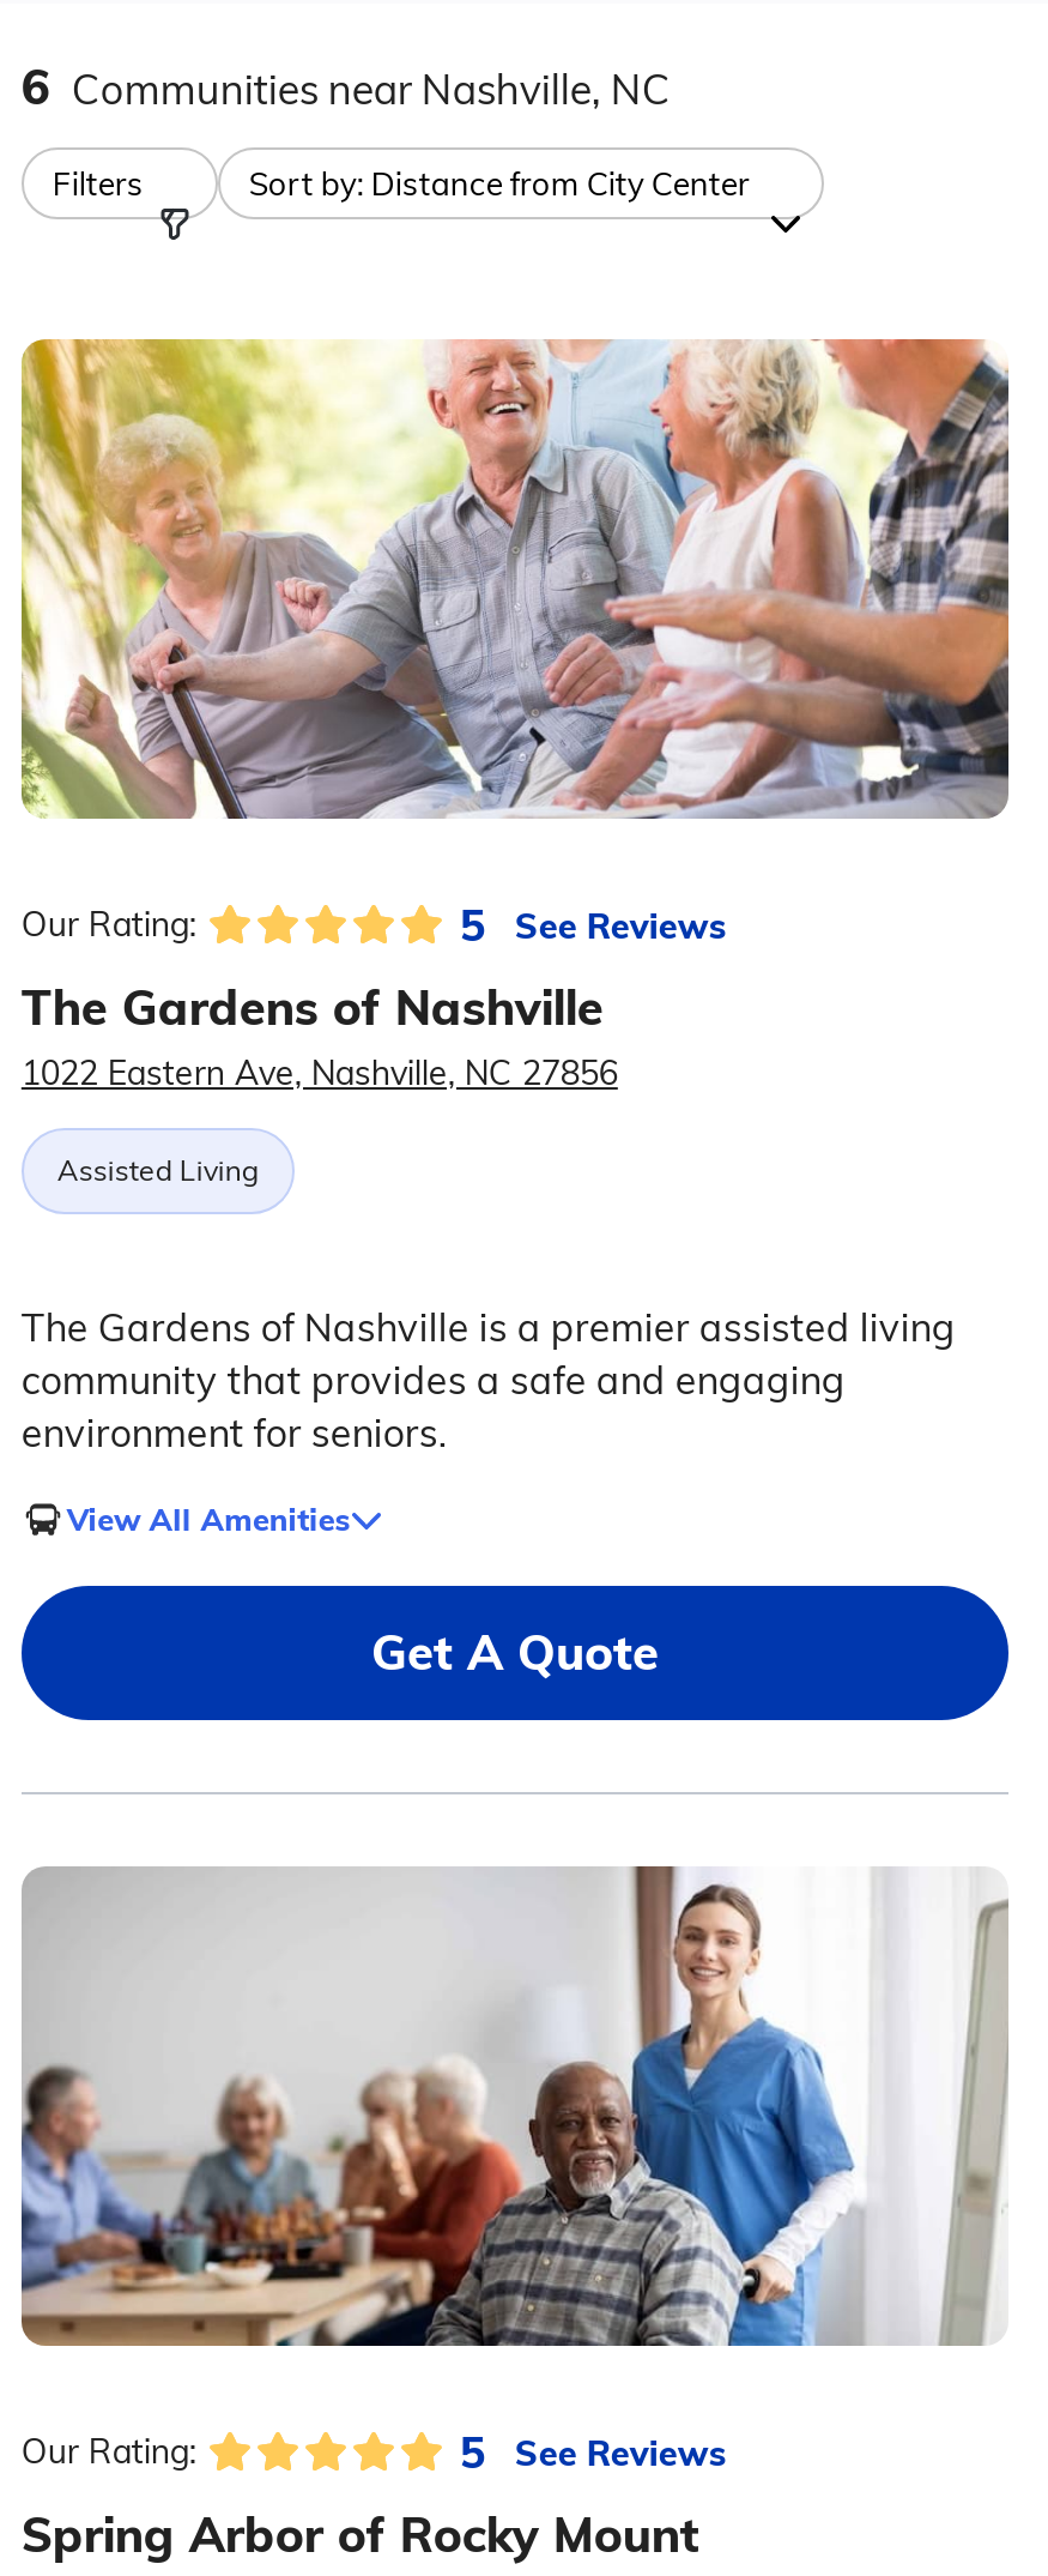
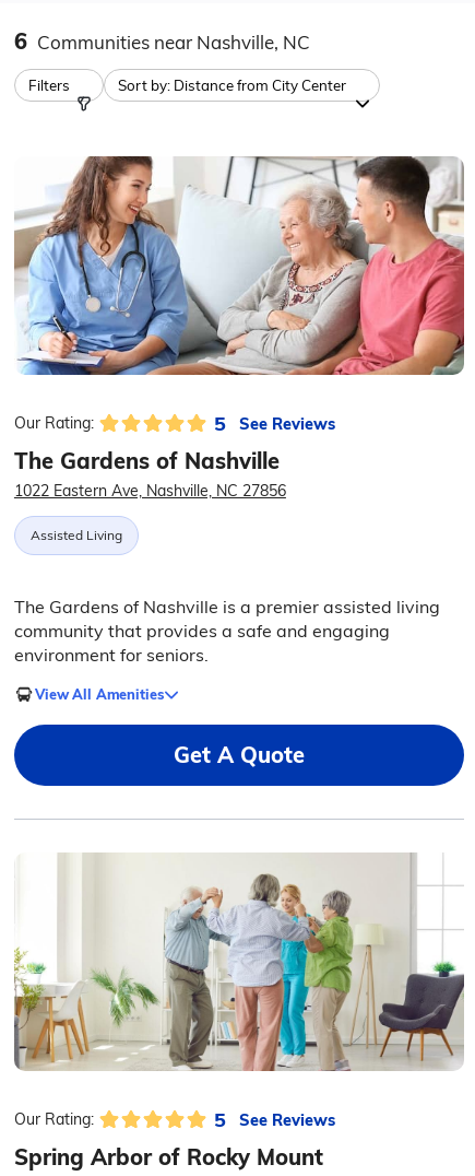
- [image]
+ [image]

- [image]
+ [image]
